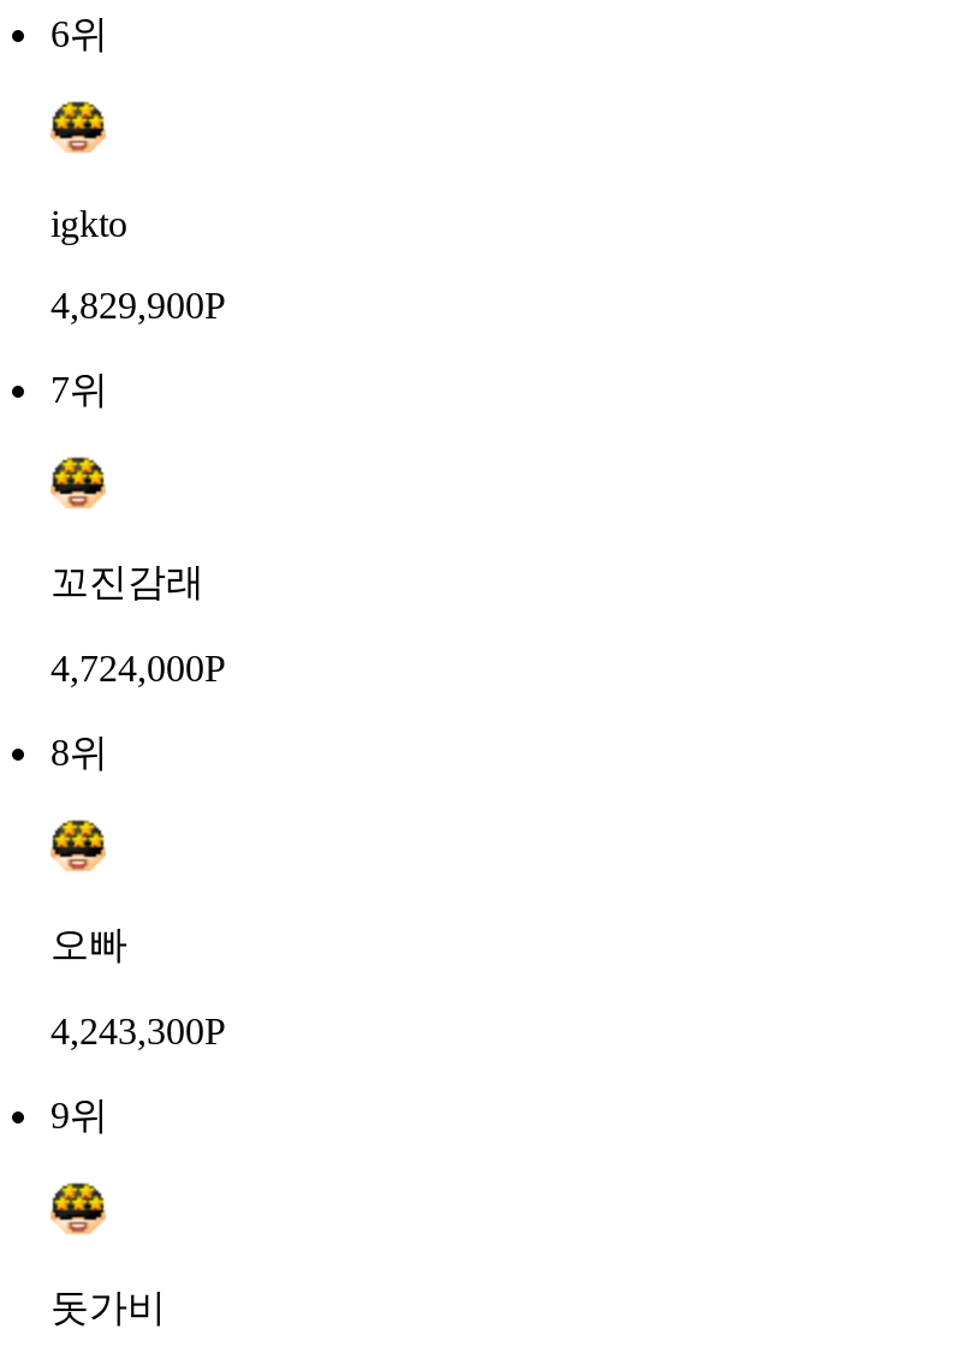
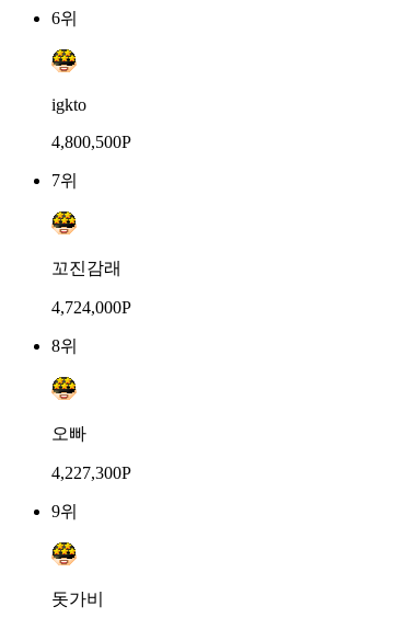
- 4,829,900P
+ 4,800,500P

- 4,243,300P
+ 4,227,300P
